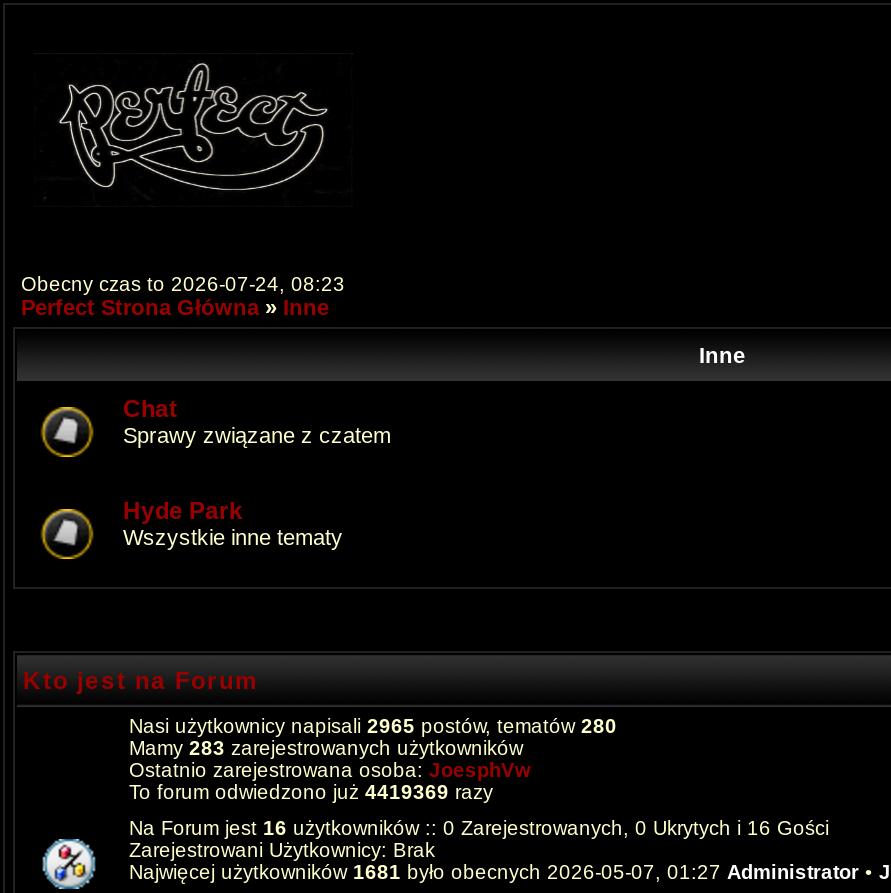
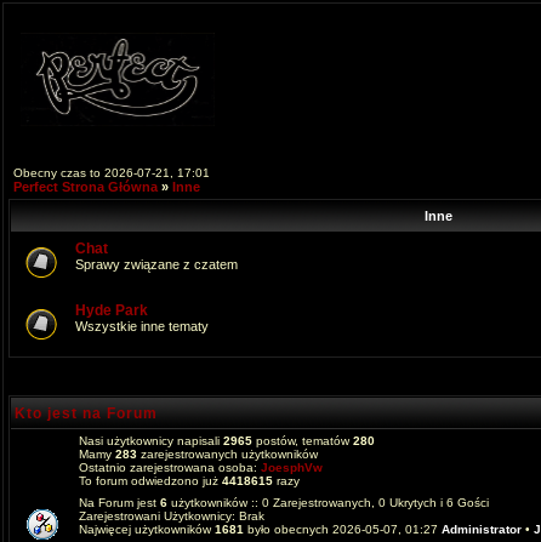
- Obecny czas to 2026-07-24, 08:23
+ Obecny czas to 2026-07-21, 17:01

- To forum odwiedzono już 4419369 razy
+ To forum odwiedzono już 4418615 razy

- Na Forum jest 16 użytkowników :: 0 Zarejestrowanych, 0 Ukrytych i 16 Gości
+ Na Forum jest 6 użytkowników :: 0 Zarejestrowanych, 0 Ukrytych i 6 Gości
